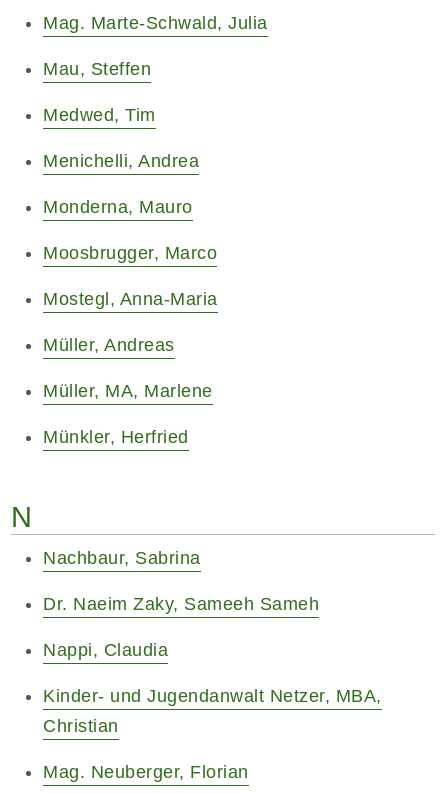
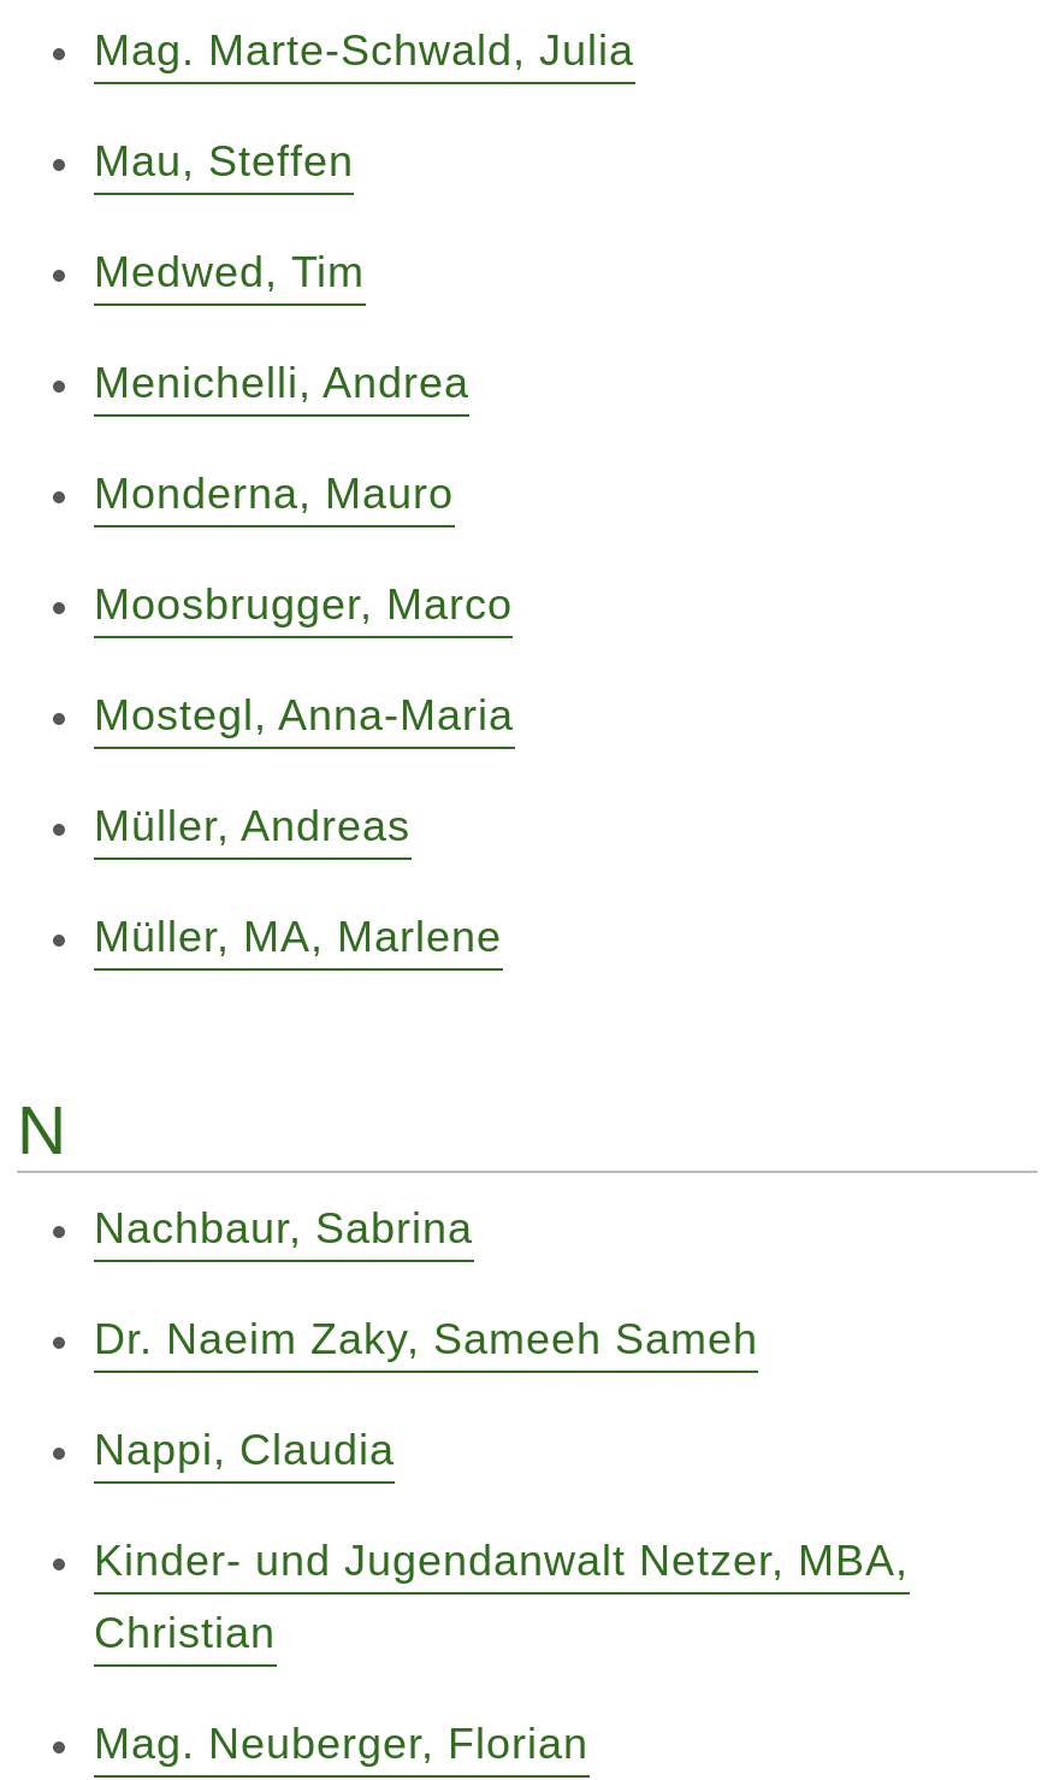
- Münkler, Herfried
